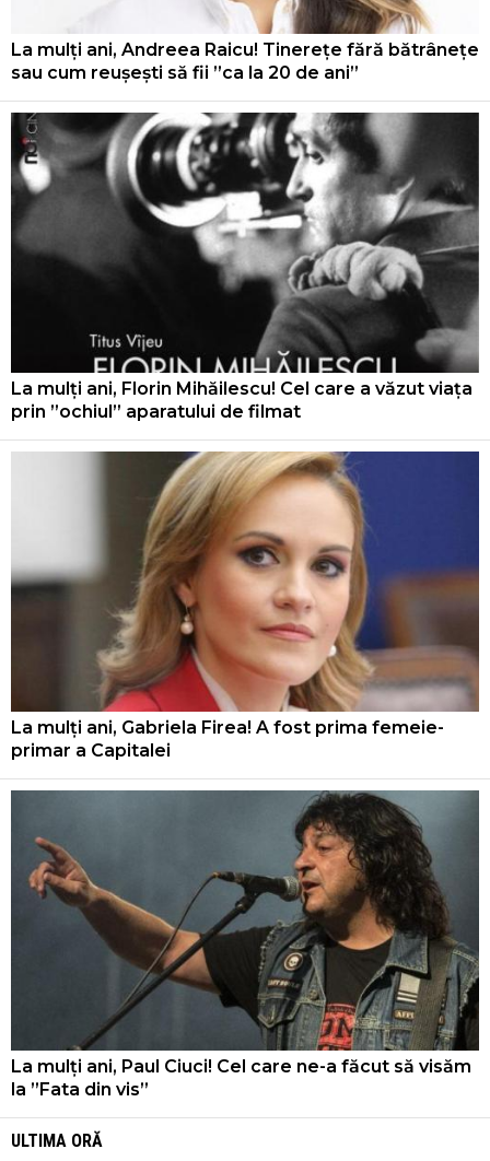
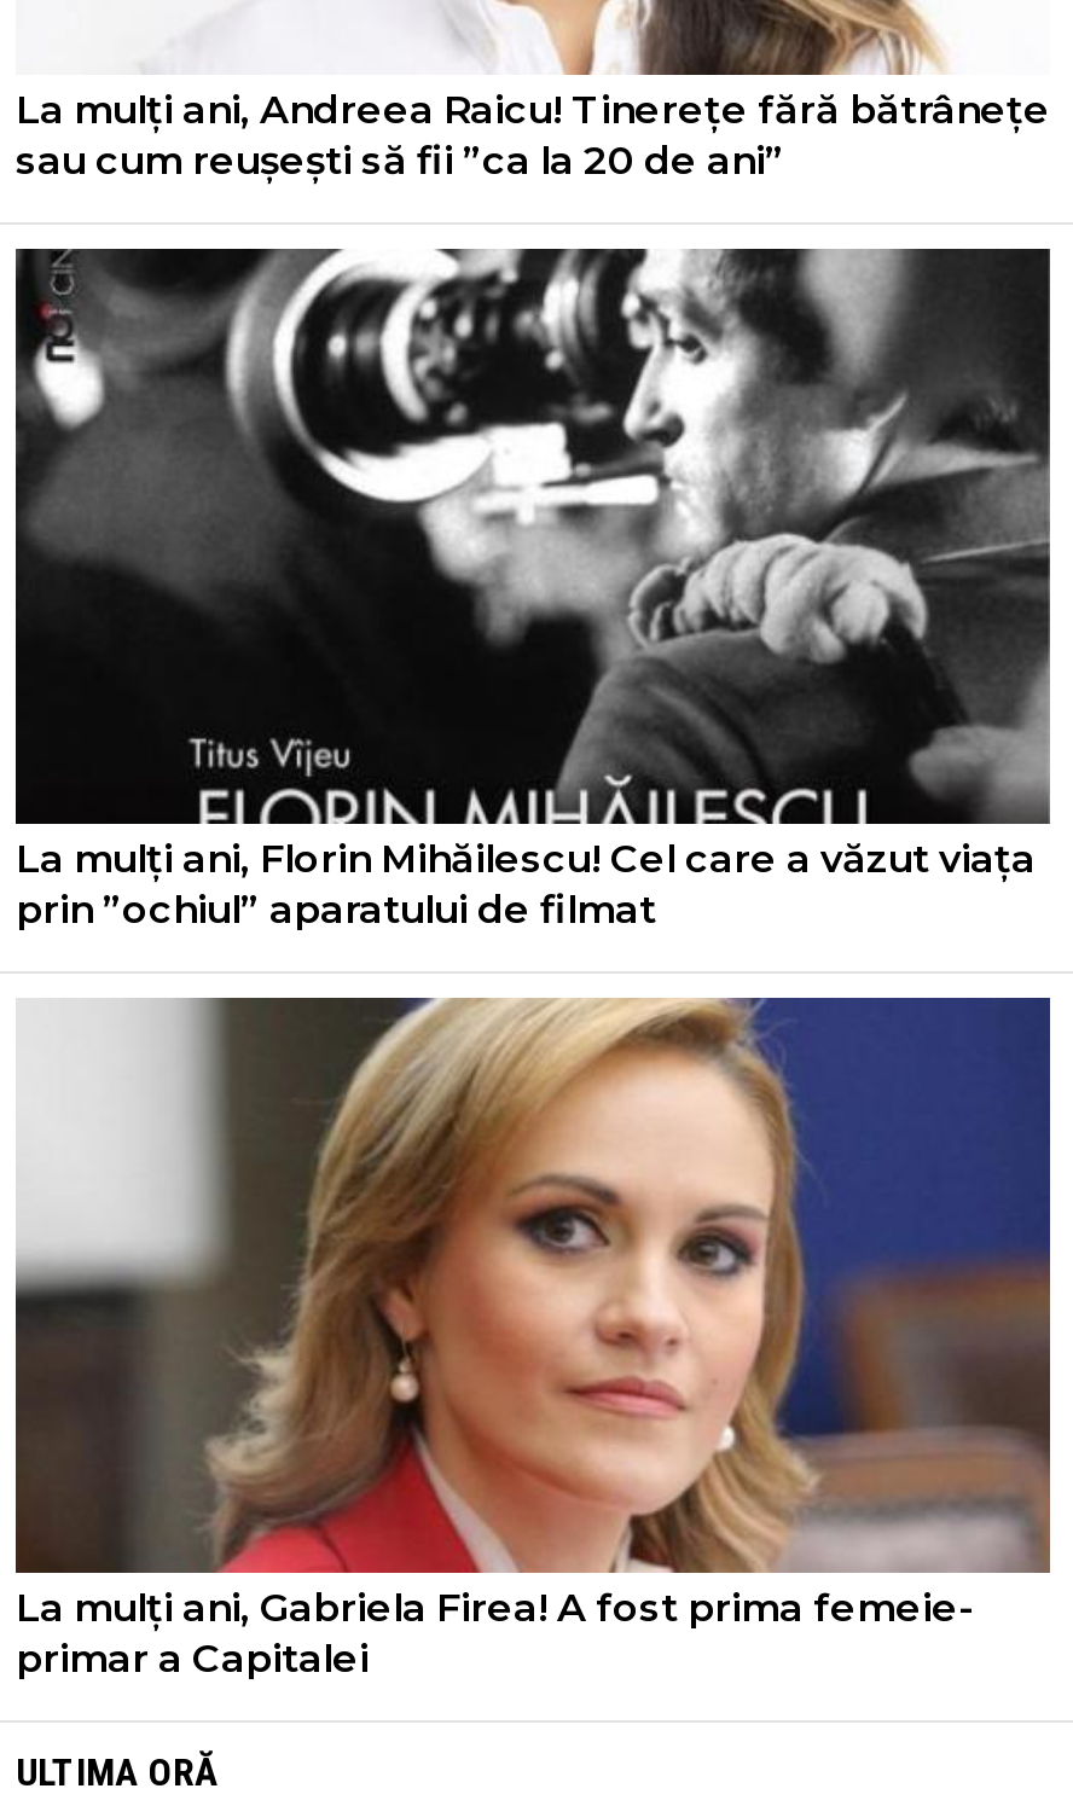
- [image]
- La mulți ani, Paul Ciuci! Cel care ne-a făcut să visăm
- la ”Fata din vis”
